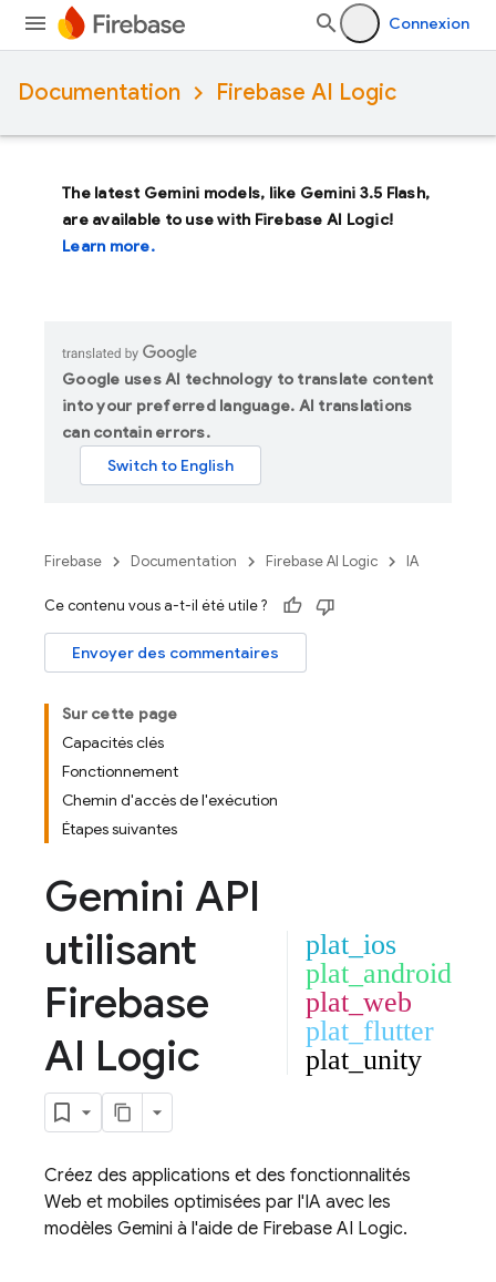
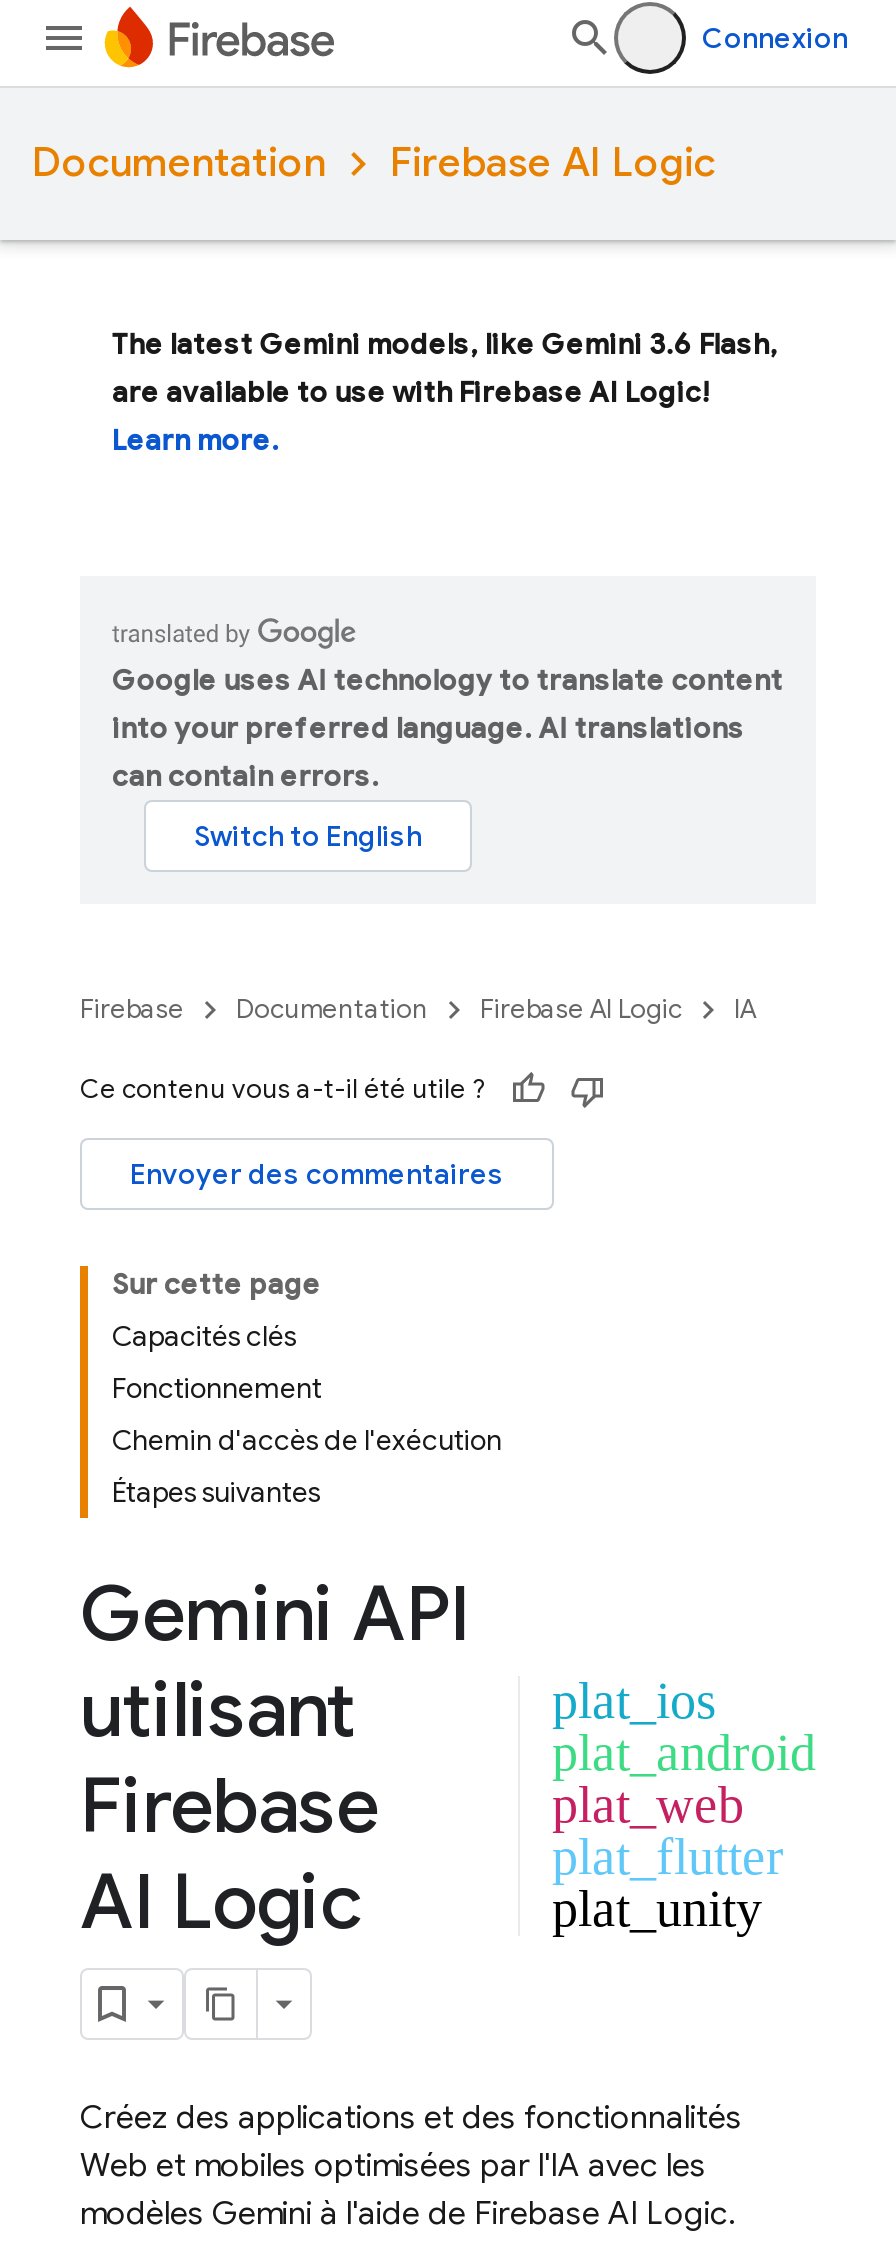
- The latest Gemini models, like Gemini 3.5 Flash,
+ The latest Gemini models, like Gemini 3.6 Flash,
